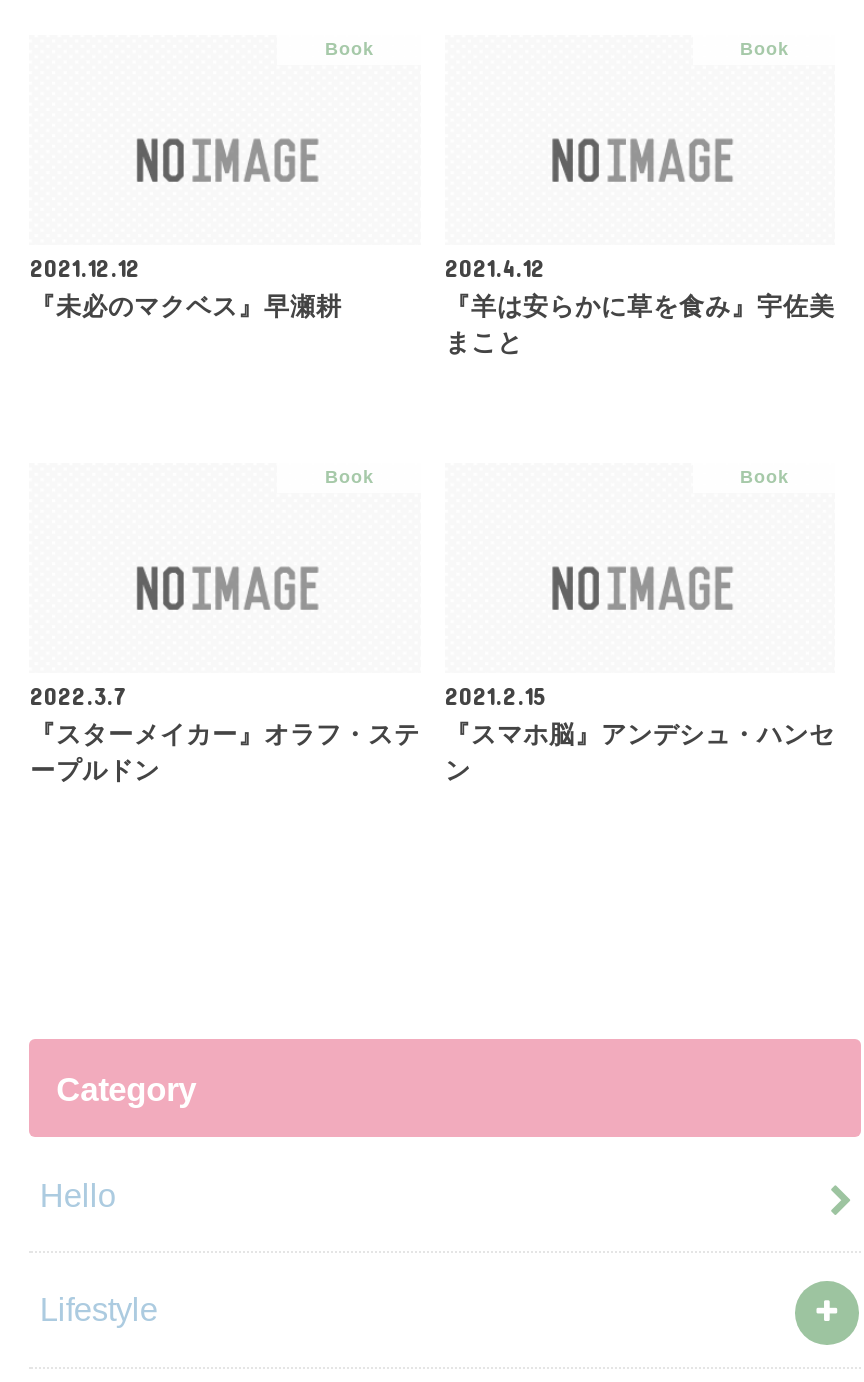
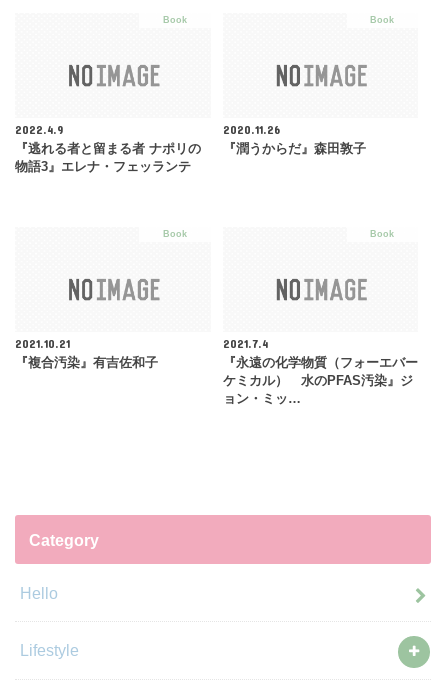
- 2021.12.12
- 『未必のマクベス』早瀬耕
+ 2022.4.9
+ 『逃れる者と留まる者 ナポリの
+ 物語3』エレナ・フェッランテ

- 2021.4.12
- 『羊は安らかに草を食み』宇佐美
- まこと
+ 2020.11.26
+ 『潤うからだ』森田敦子

- 2022.3.7
- 『スターメイカー』オラフ・ステ
- ープルドン
+ 2021.10.21
+ 『複合汚染』有吉佐和子

- 2021.2.15
- 『スマホ脳』アンデシュ・ハンセ
- ン
+ 2021.7.4
+ 『永遠の化学物質（フォーエバー
+ ケミカル） 水のPFAS汚染』ジ
+ ョン・ミッ…
